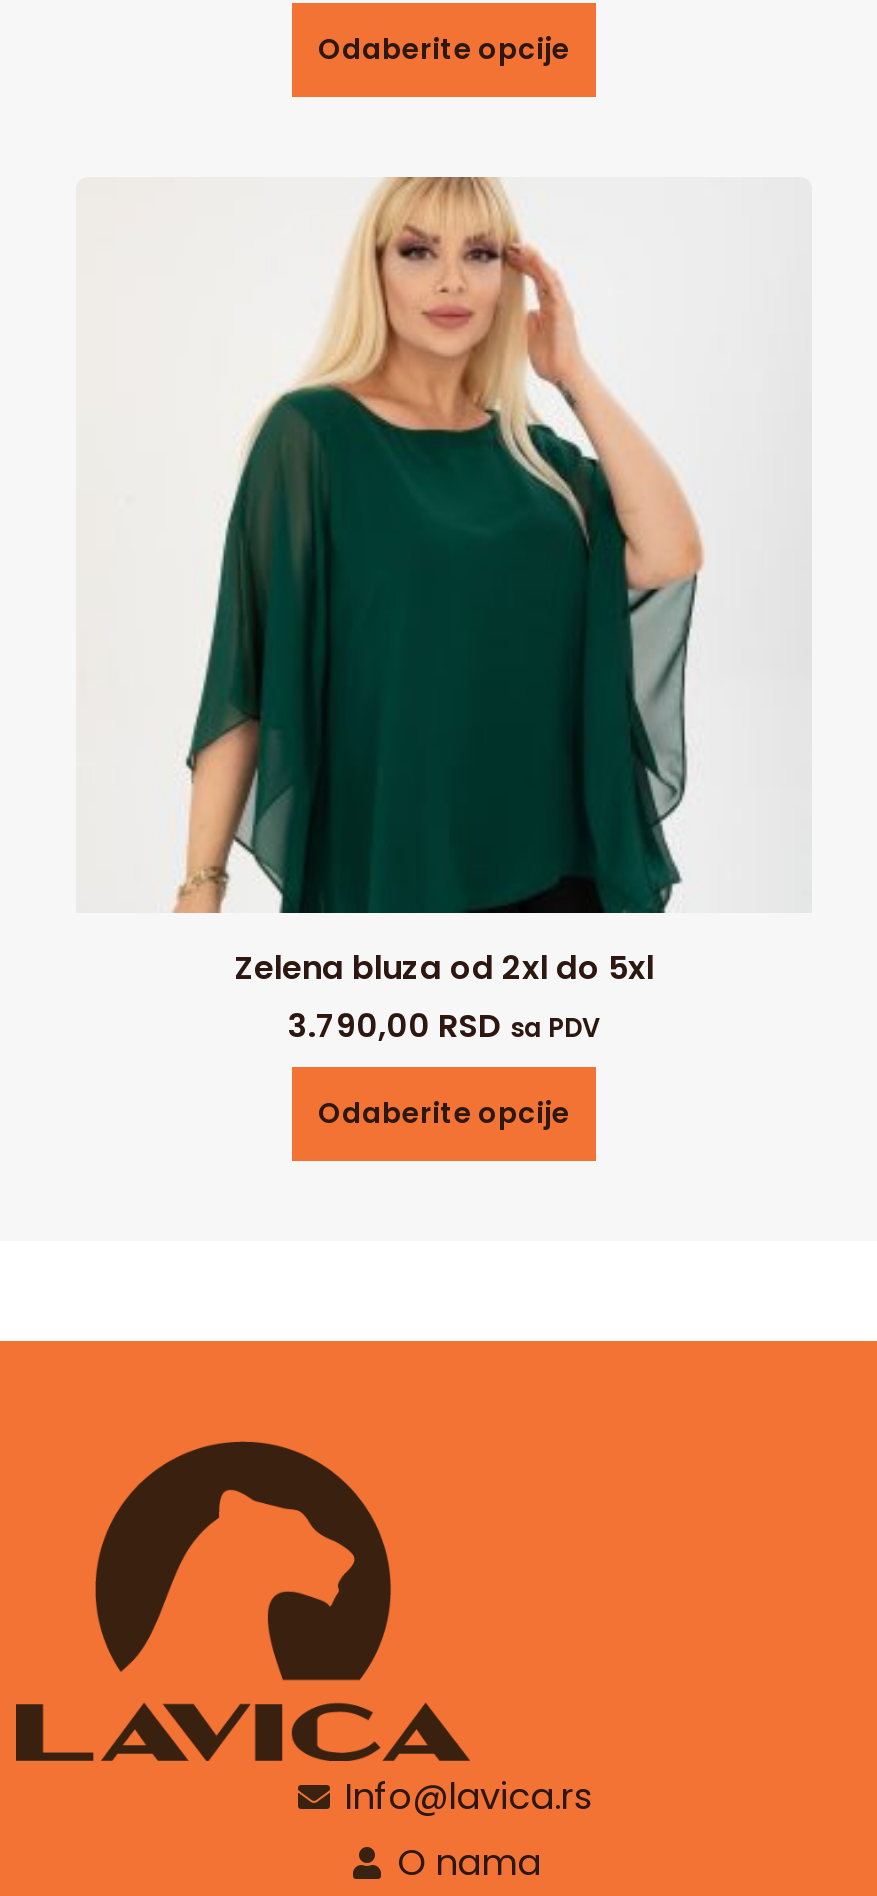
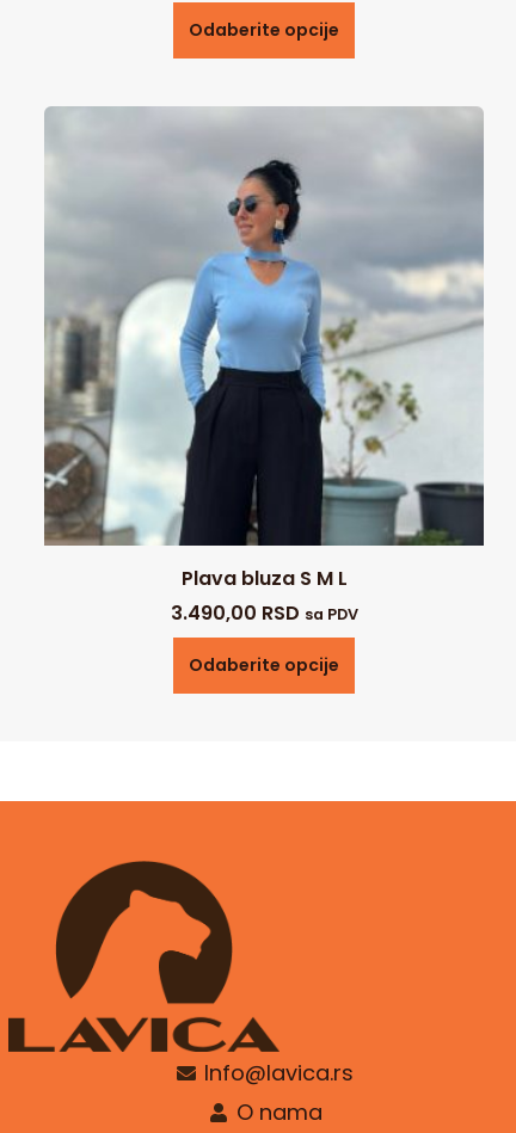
- [image]
- Zelena bluza od 2xl do 5xl
- 3.790,00 RSD sa PDV
+ [image]
+ Plava bluza S M L
+ 3.490,00 RSD sa PDV
